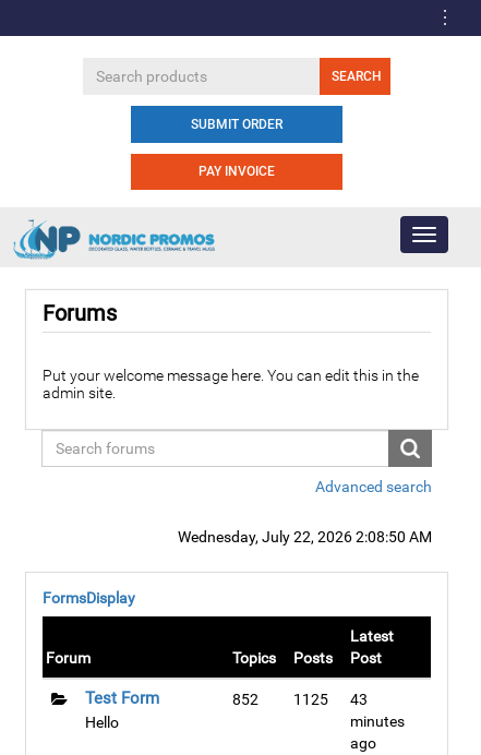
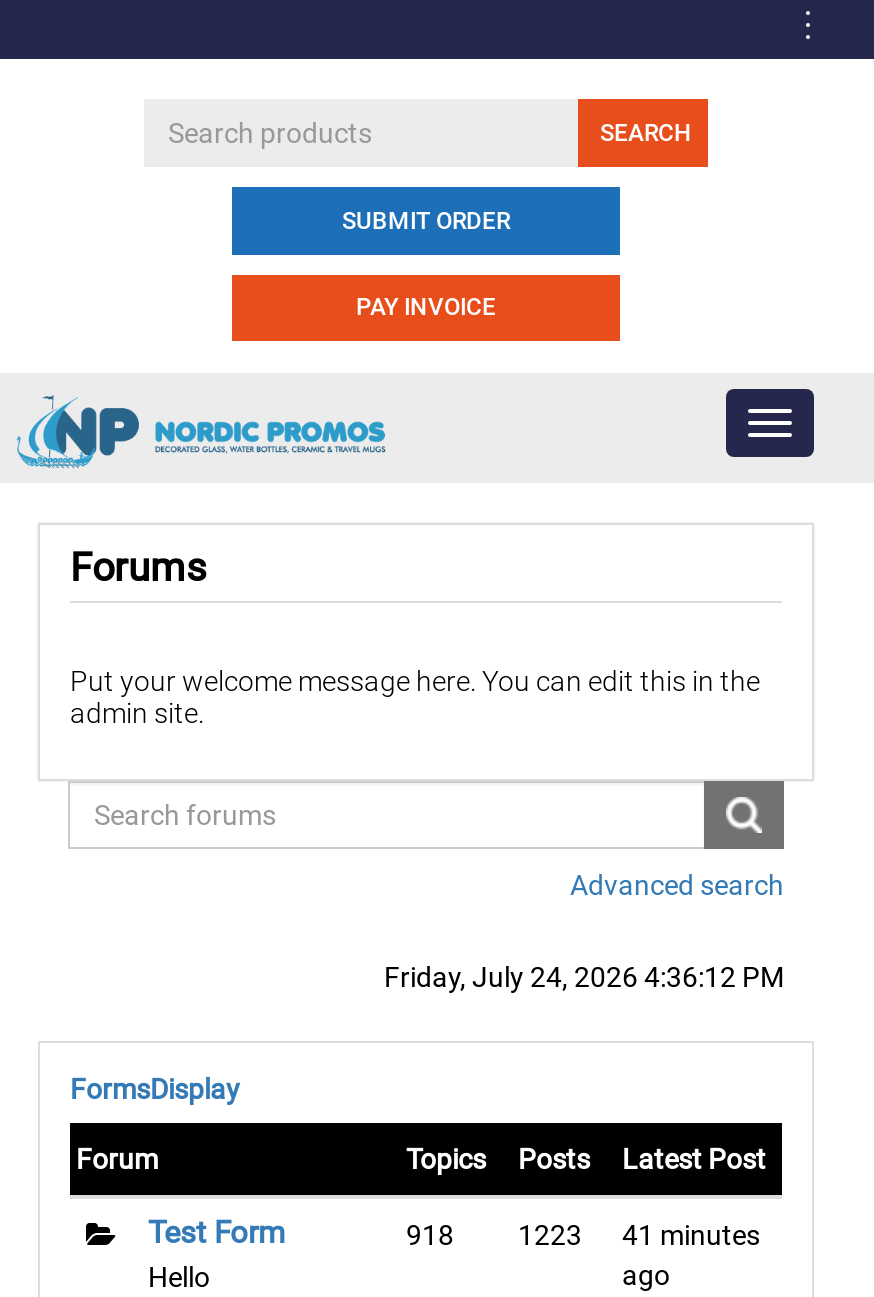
- Wednesday, July 22, 2026 2:08:50 AM
+ Friday, July 24, 2026 4:36:12 PM

- 852
- 1125
- 43
- minutes
+ 918
+ 1223
+ 41 minutes
